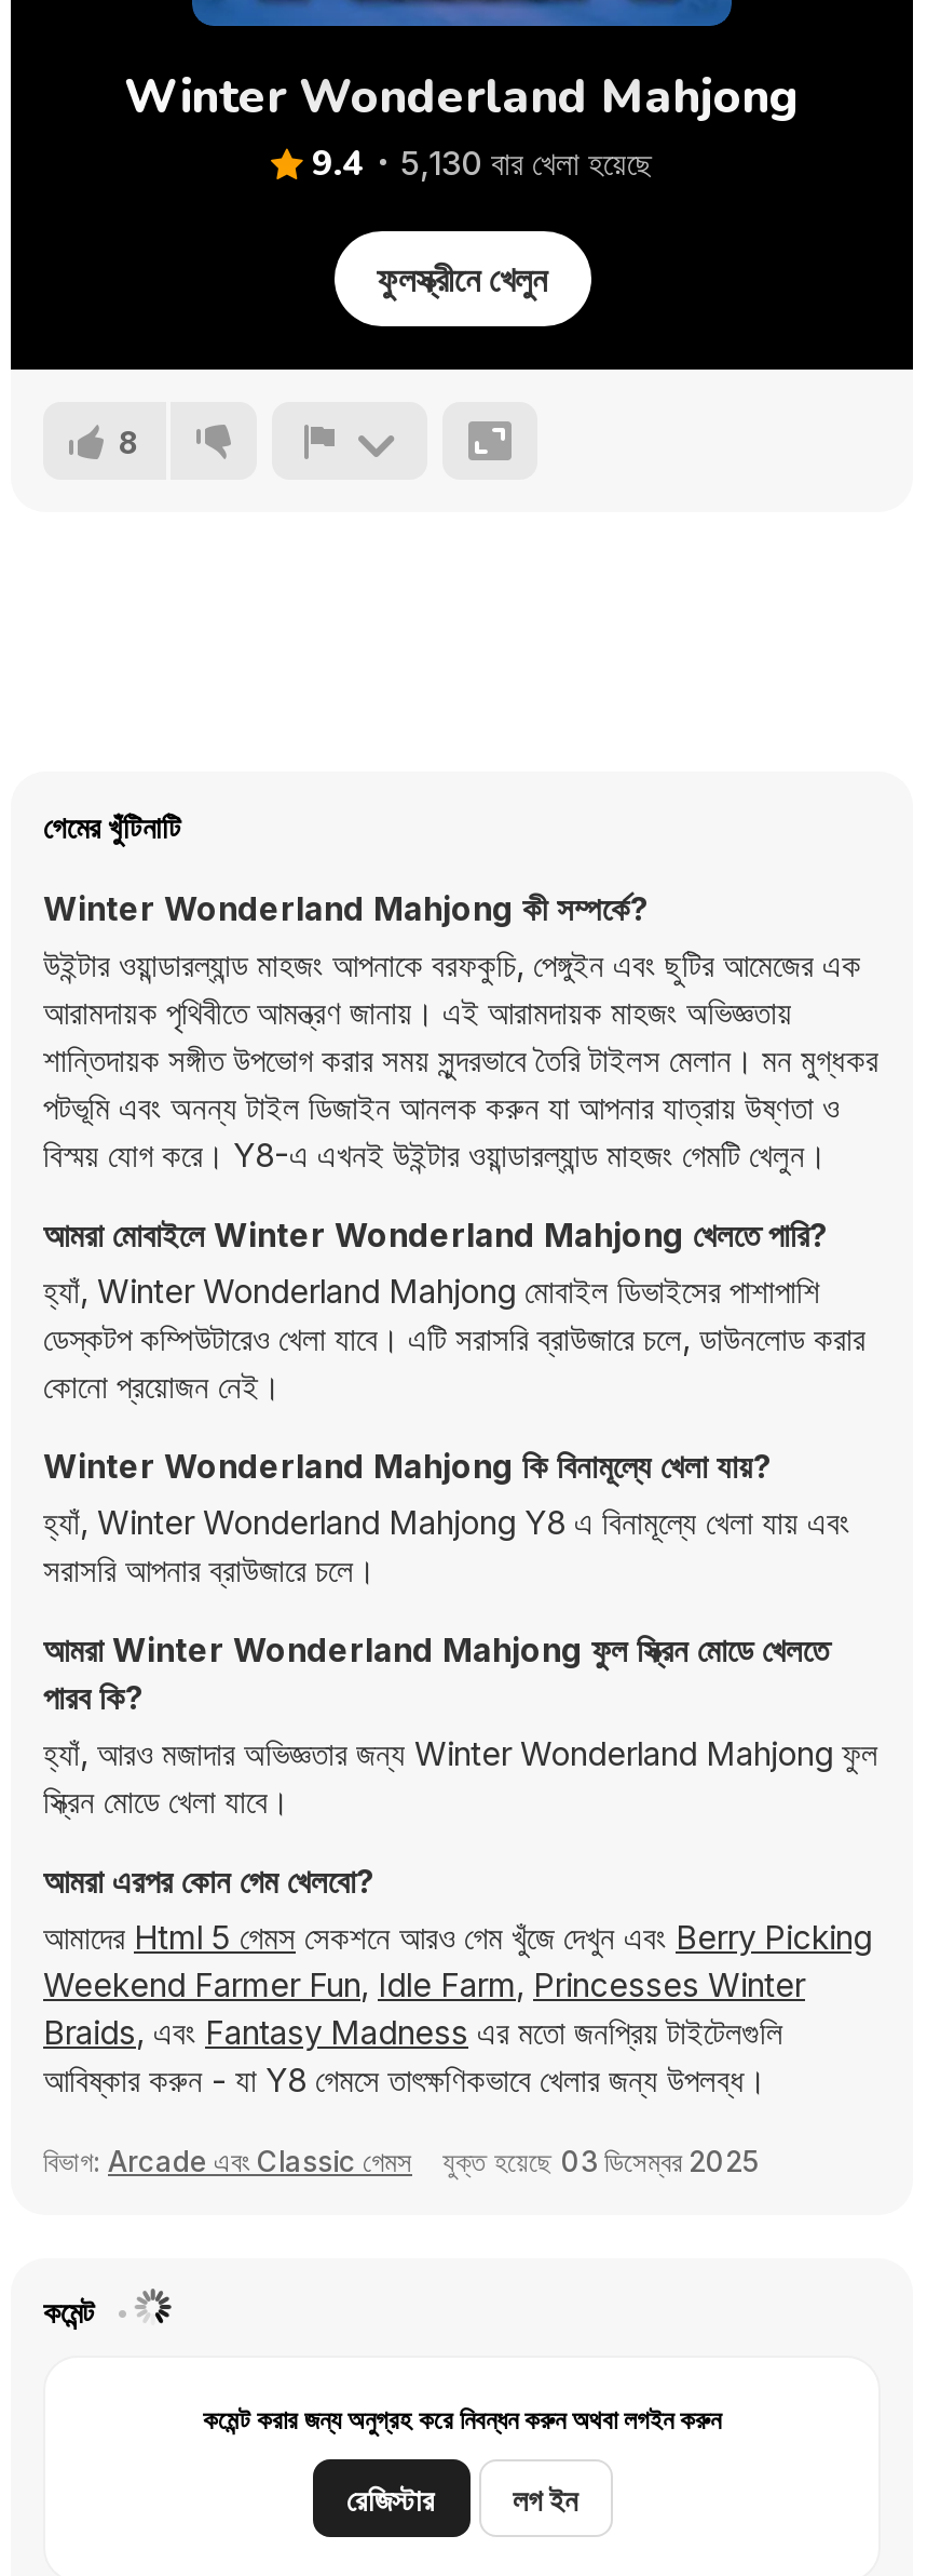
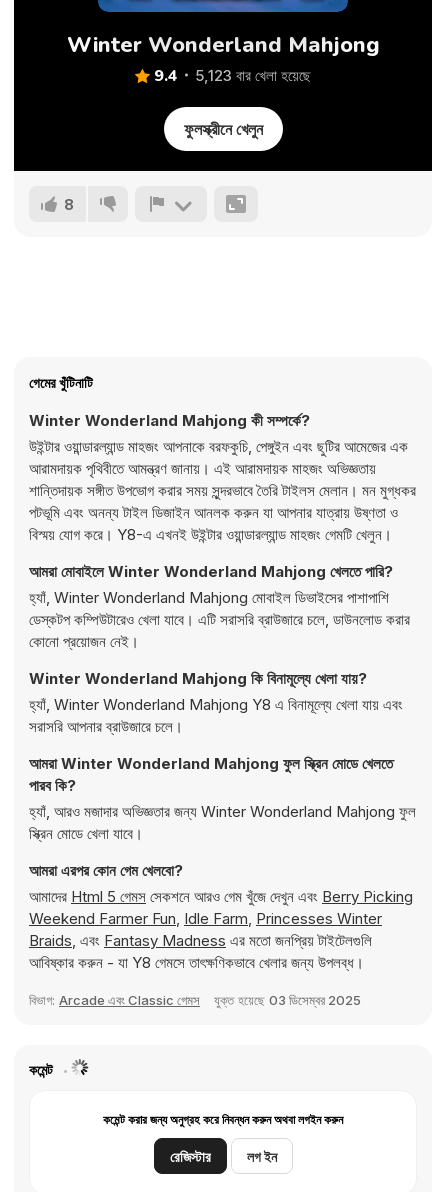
- 9.4 5,130 বার খেলা হয়েছে
+ 9.4 5,123 বার খেলা হয়েছে
